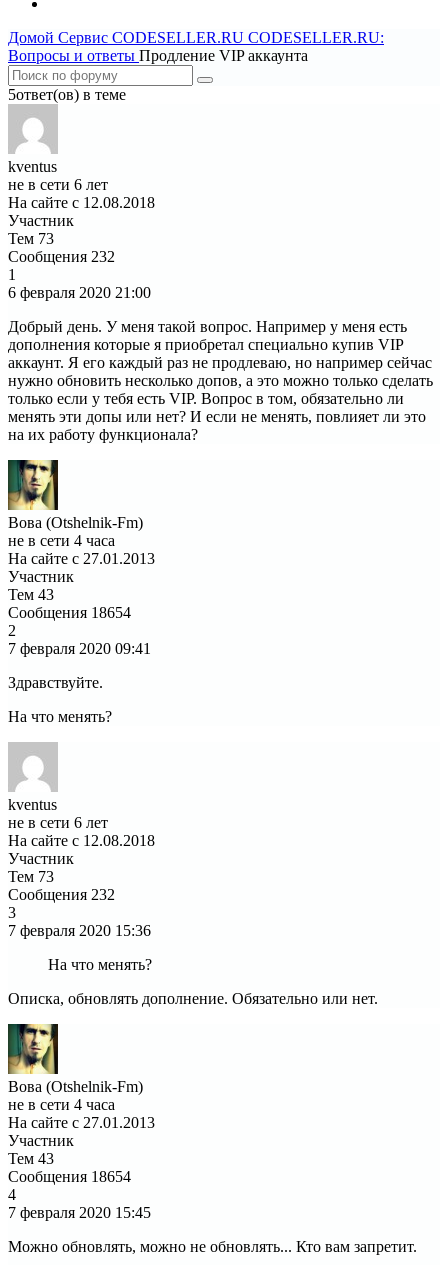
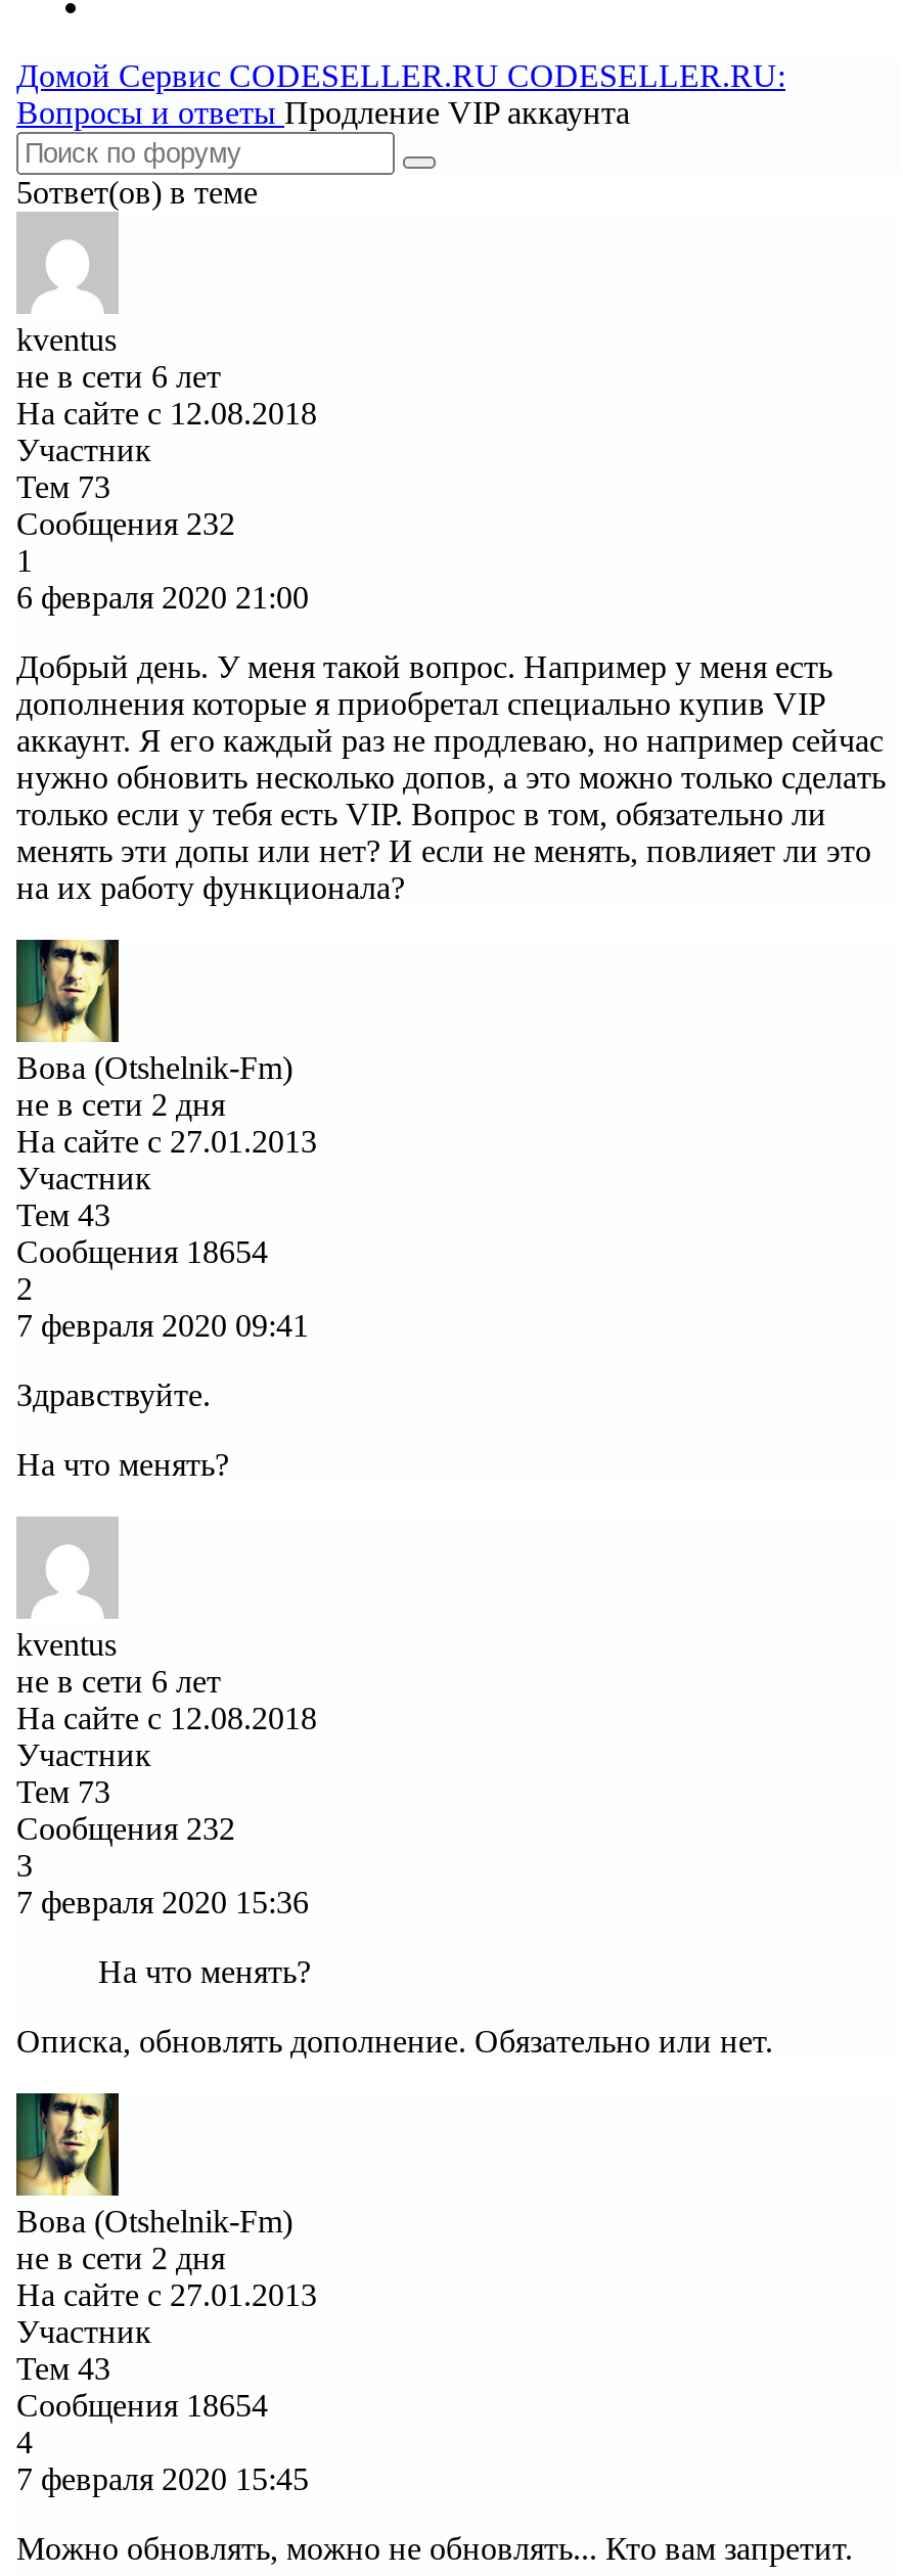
- не в сети 4 часа
+ не в сети 2 дня

- не в сети 4 часа
+ не в сети 2 дня
